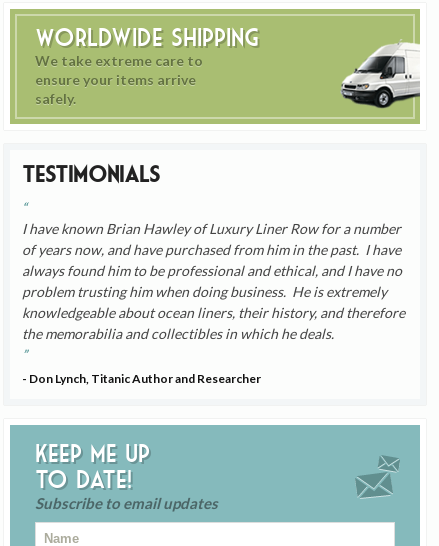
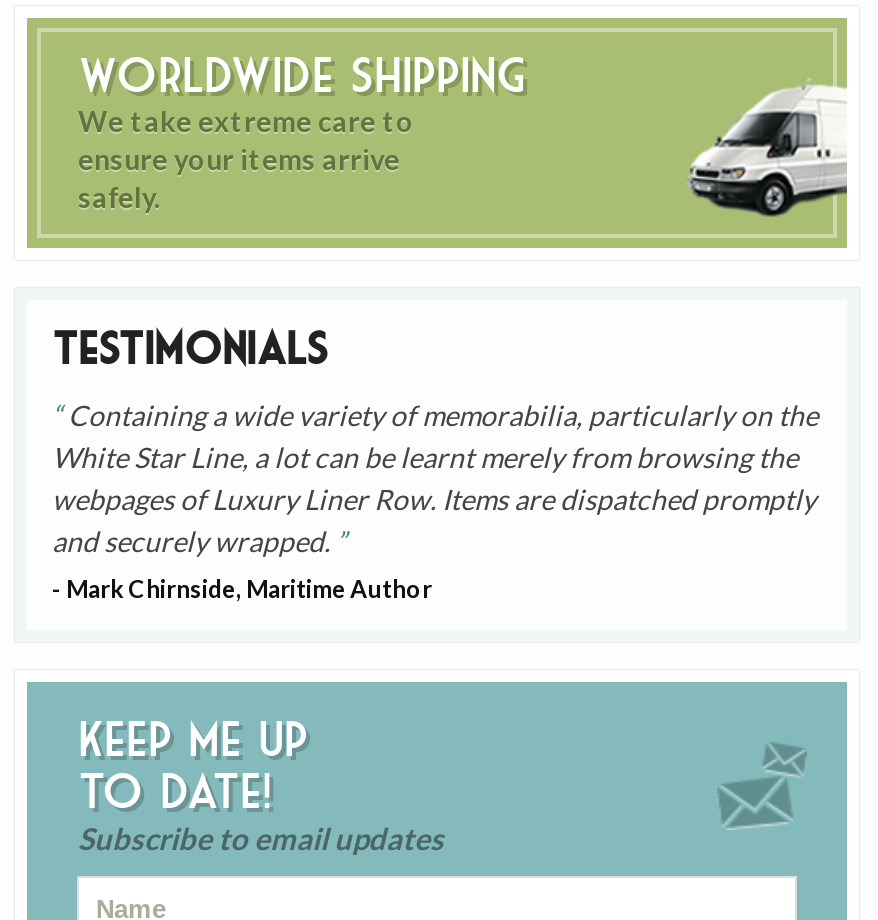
- I have known Brian Hawley of Luxury Liner Row for a number
- of years now, and have purchased from him in the past. I have
- always found him to be professional and ethical, and I have no
- problem trusting him when doing business. He is extremely
- knowledgeable about ocean liners, their history, and therefore
- the memorabilia and collectibles in which he deals.
- - Don Lynch, Titanic Author and Researcher
+ Containing a wide variety of memorabilia, particularly on the
+ White Star Line, a lot can be learnt merely from browsing the
+ webpages of Luxury Liner Row. Items are dispatched promptly
+ and securely wrapped.
+ - Mark Chirnside, Maritime Author
